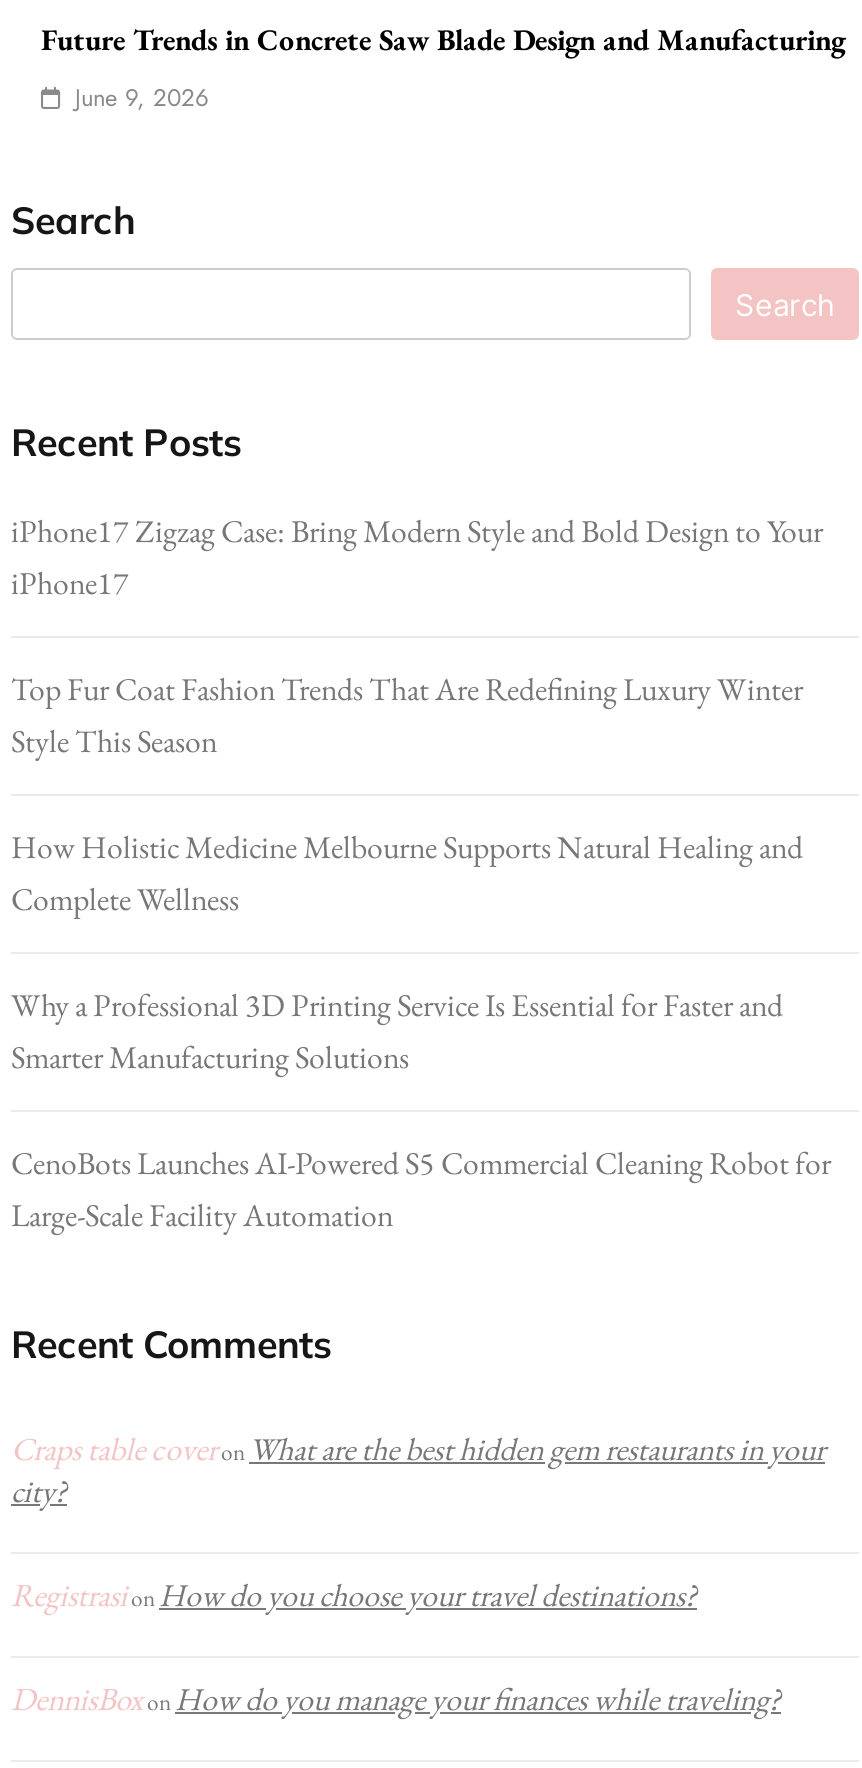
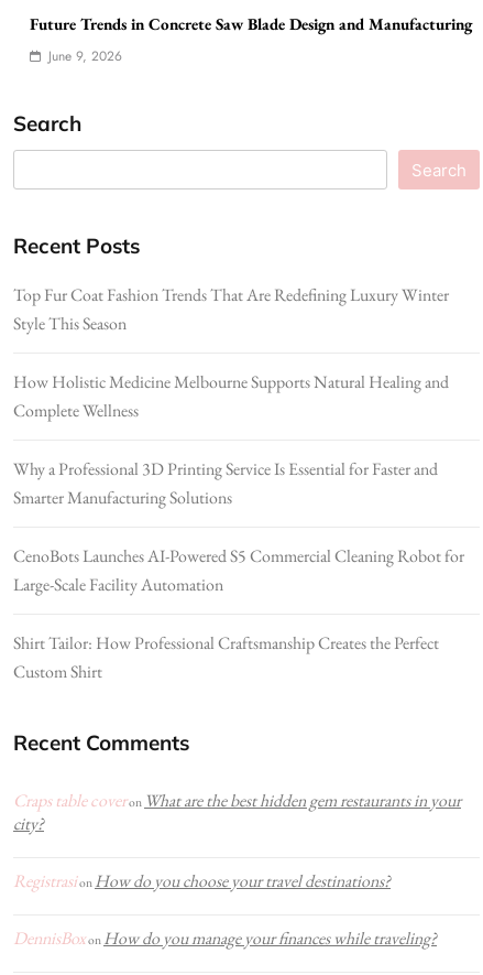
- iPhone17 Zigzag Case: Bring Modern Style and Bold Design to Your
- iPhone17

moved up: Top Fur Coat Fashion Trends That Are Redefining Luxury Winter | Style This Season | How Holistic Medicine Melbourne Supports Natural Healing and | Complete Wellness | Why a Professional 3D Printing Service Is Essential for Faster and | Smarter Manufacturing Solutions | CenoBots Launches AI-Powered S5 Commercial Cleaning Robot for | Large-Scale Facility Automation

+ Shirt Tailor: How Professional Craftsmanship Creates the Perfect
+ Custom Shirt
